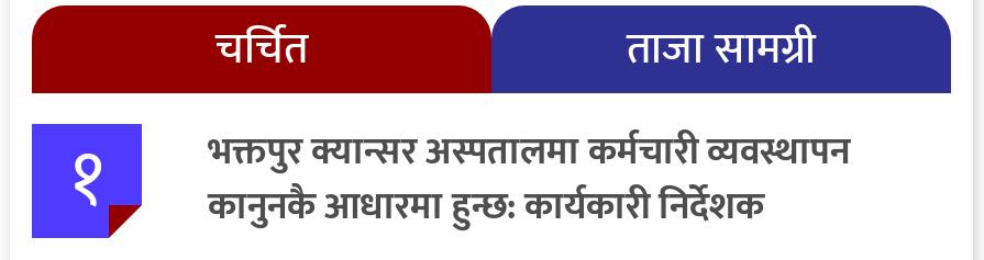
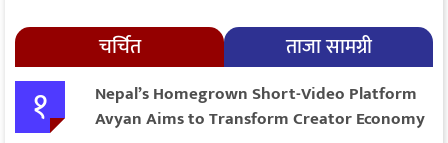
- भक्तपुर क्यान्सर अस्पतालमा कर्मचारी व्यवस्थापन
- कानुनकै आधारमा हुन्छ: कार्यकारी निर्देशक
+ Nepal’s Homegrown Short-Video Platform
+ Avyan Aims to Transform Creator Economy
